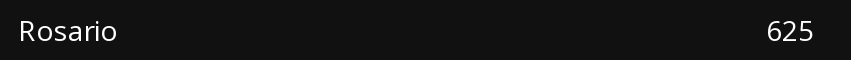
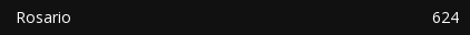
- 625
+ 624
